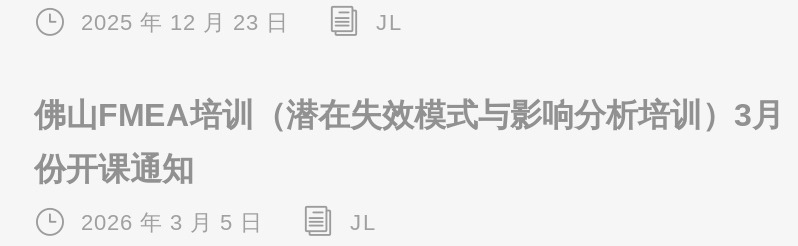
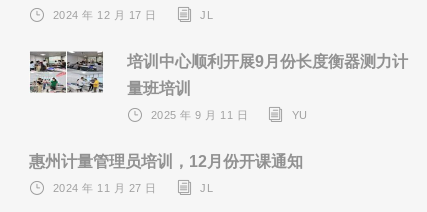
- 2025 年 12 月 23 日
+ 2024 年 12 月 17 日

- 佛山FMEA培训（潜在失效模式与影响分析培训）3月
- 份开课通知
- 2026 年 3 月 5 日
+ 培训中心顺利开展9月份长度衡器测力计
+ 量班培训
+ 2025 年 9 月 11 日
+ YU
+ 惠州计量管理员培训，12月份开课通知
+ 2024 年 11 月 27 日
